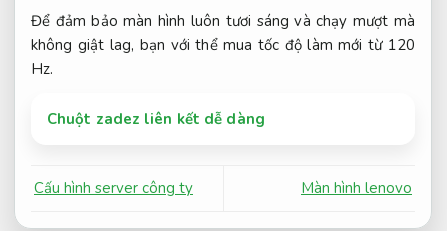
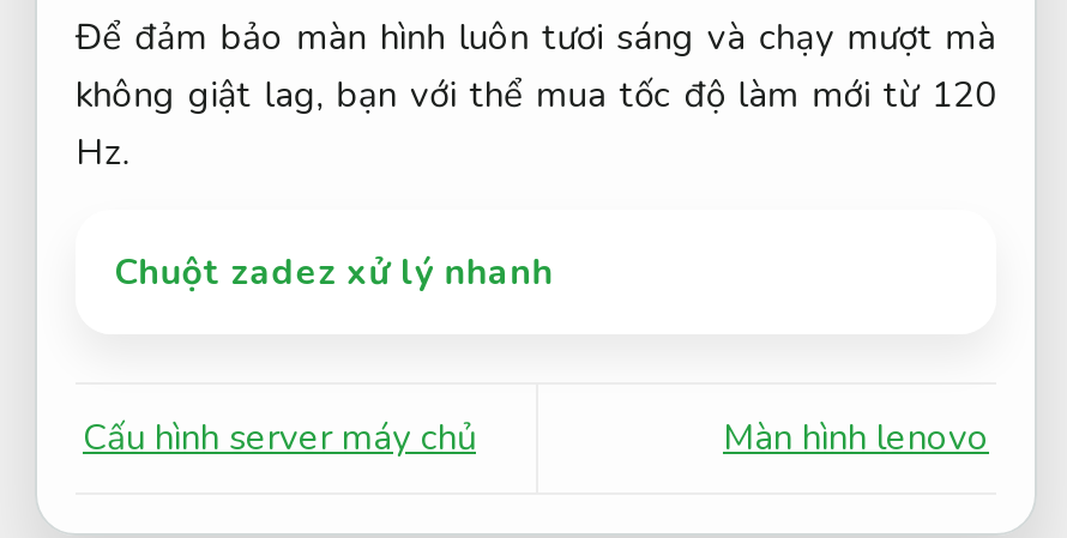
- Chuột zadez liên kết dễ dàng
+ Chuột zadez xử lý nhanh

- Cấu hình server công ty
+ Cấu hình server máy chủ
